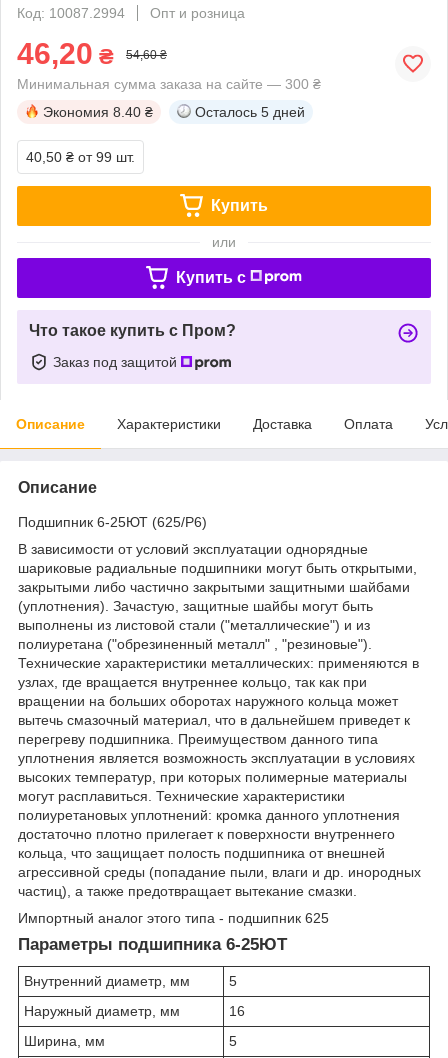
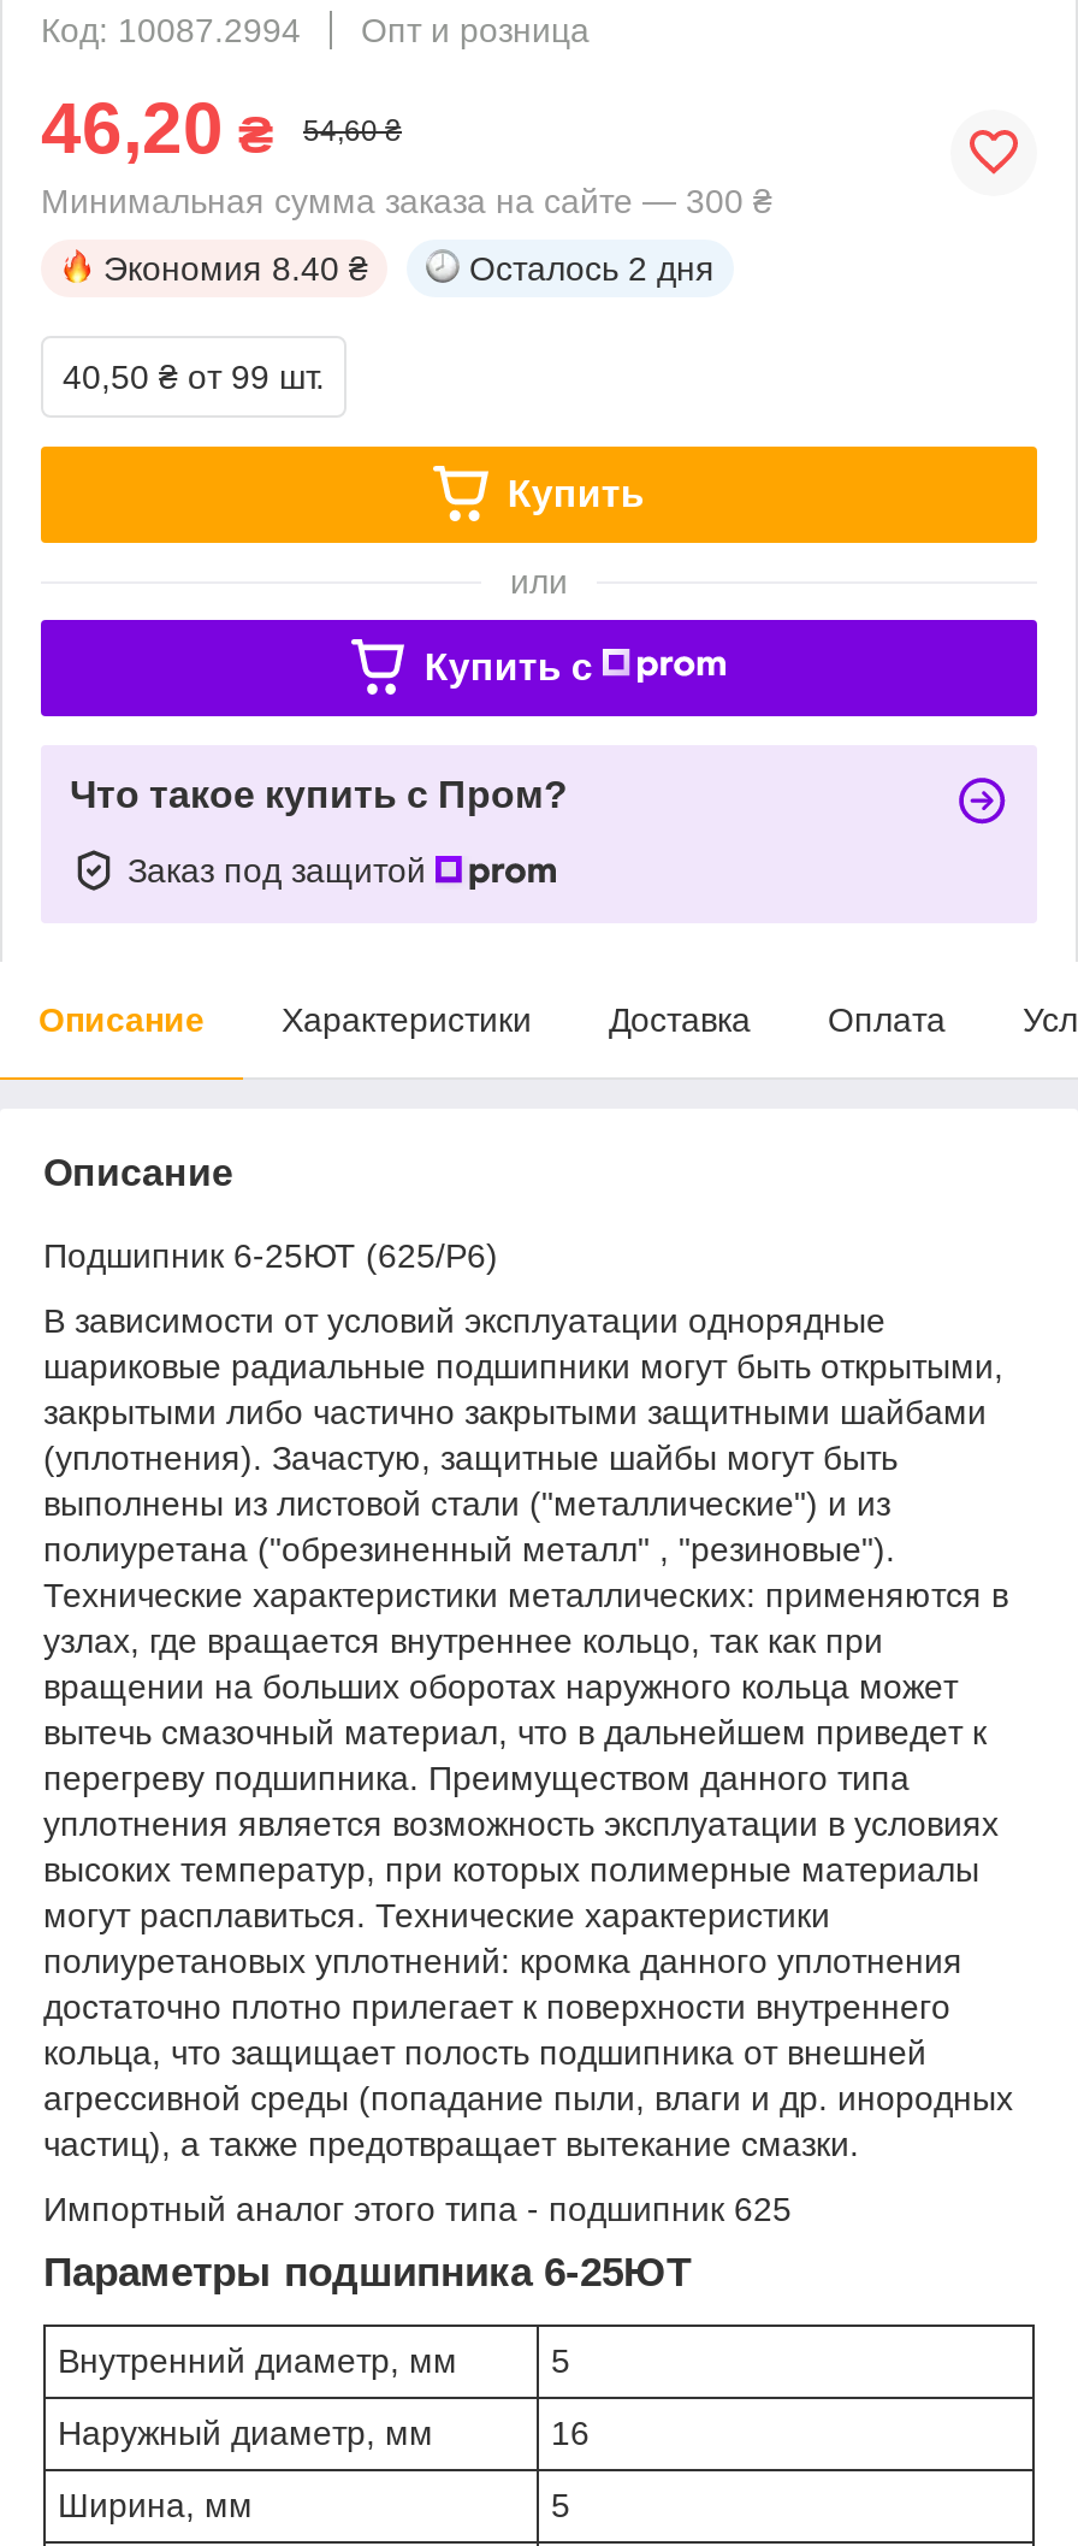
- Осталось 5 дней
+ Осталось 2 дня
